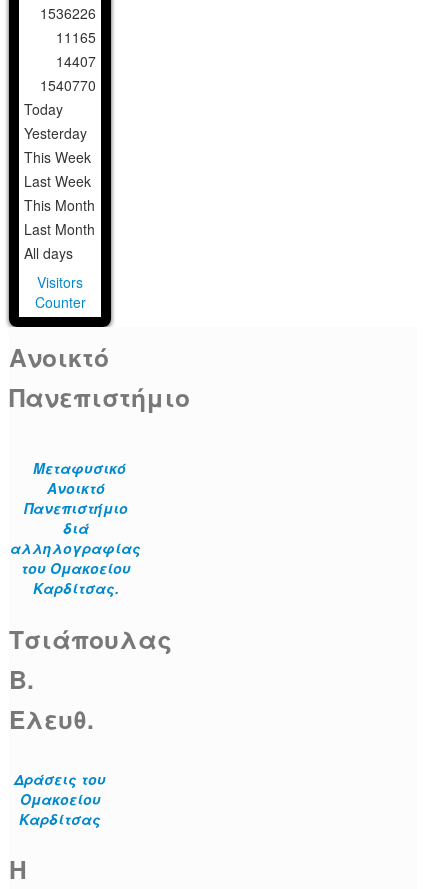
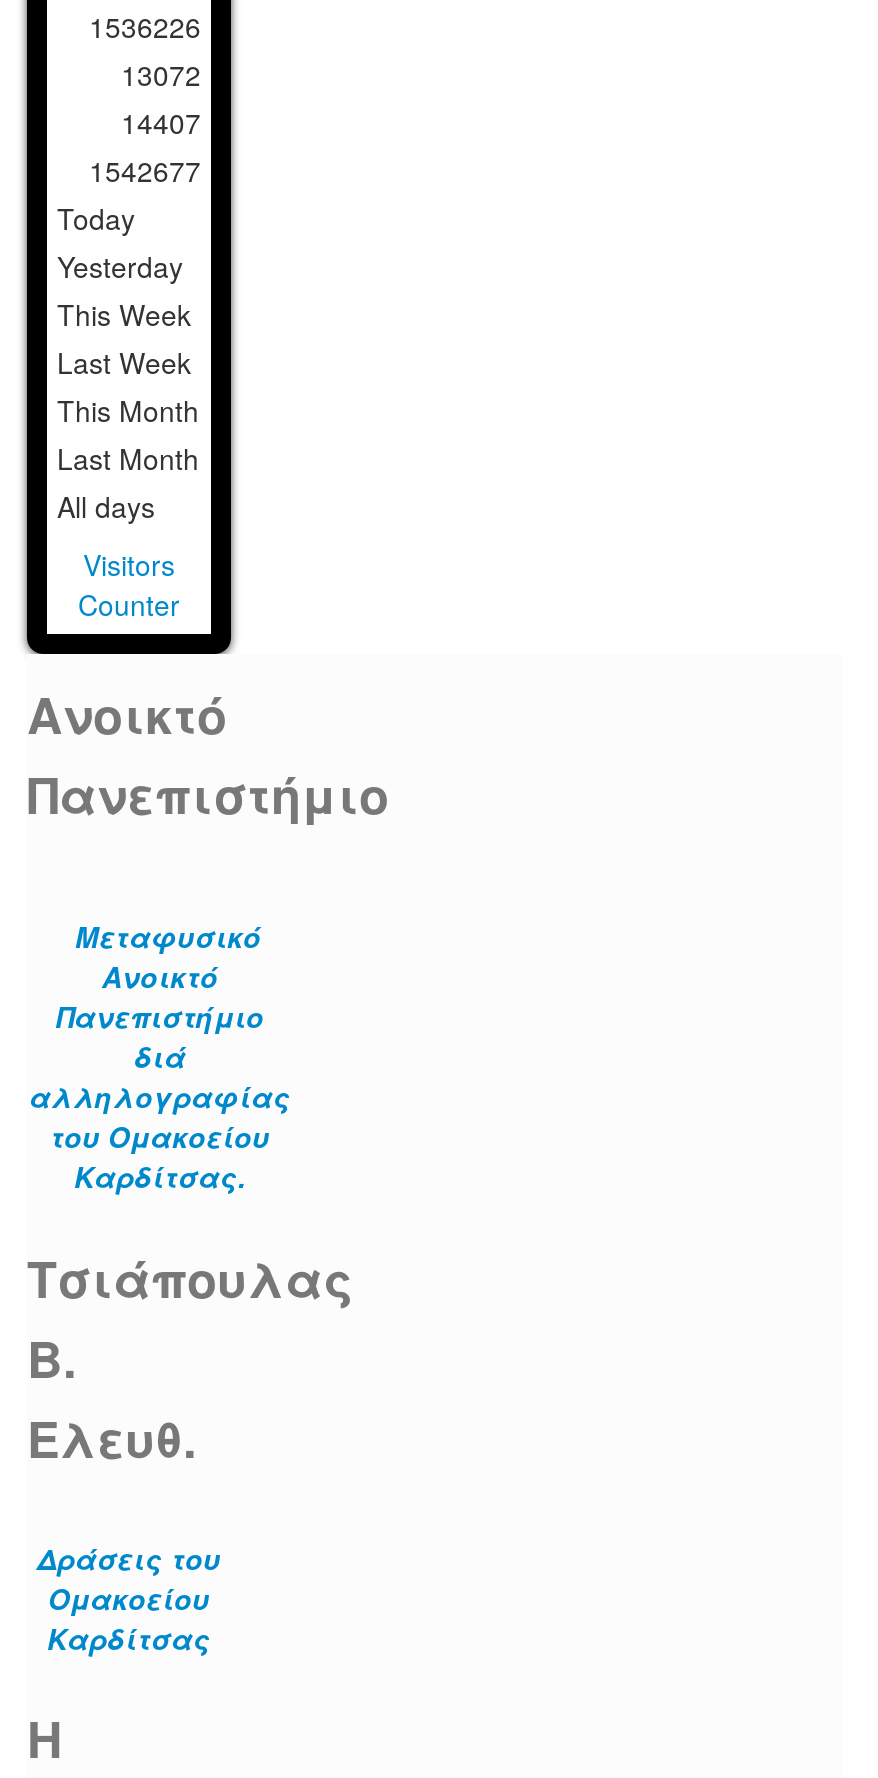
- 11165
+ 13072

- 1540770
+ 1542677
